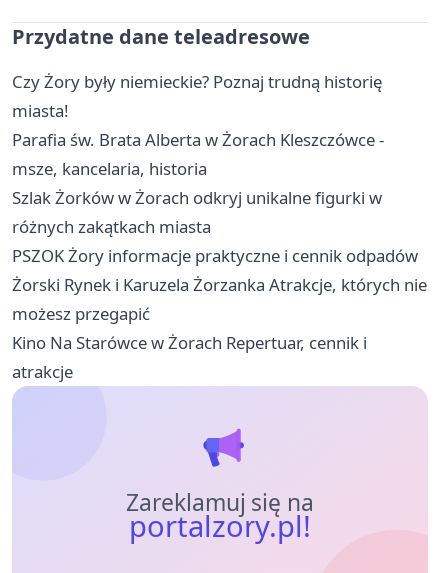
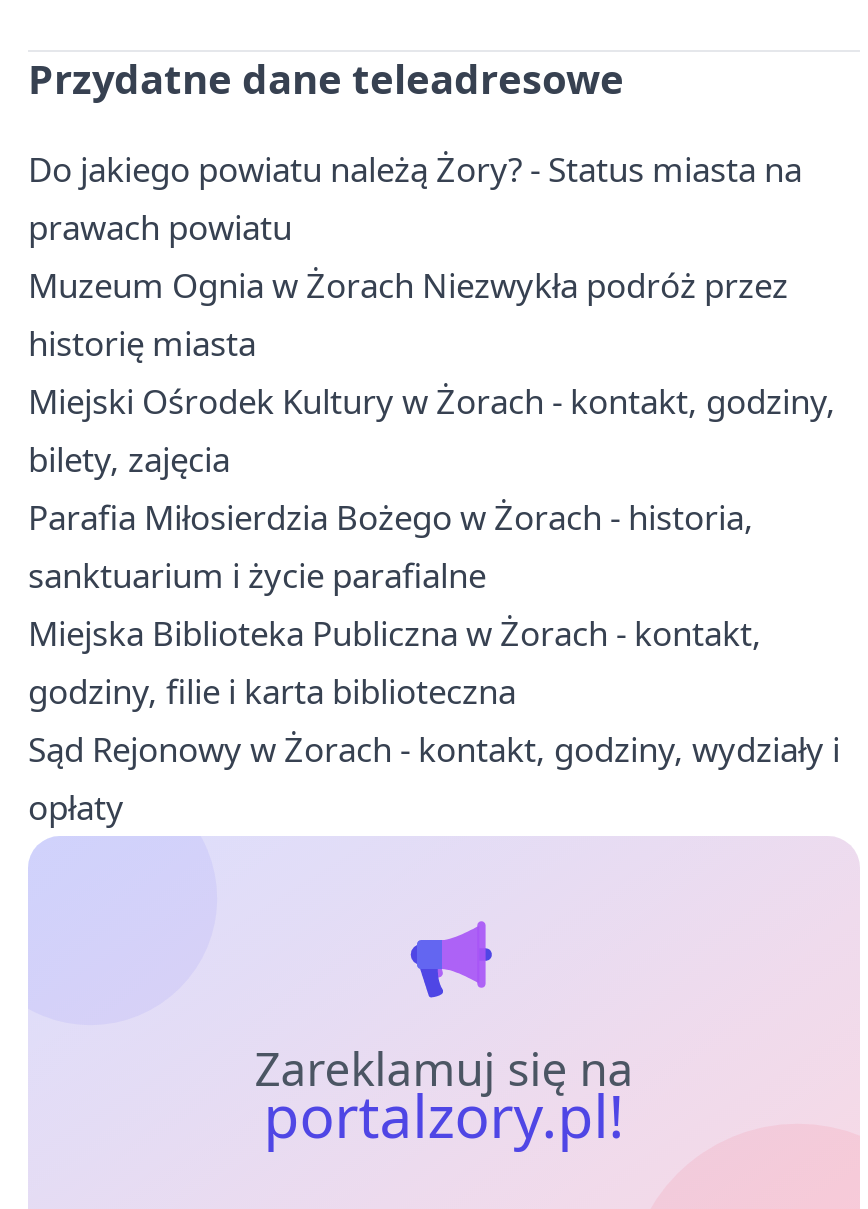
- Czy Żory były niemieckie? Poznaj trudną historię
- miasta!
- Parafia św. Brata Alberta w Żorach Kleszczówce -
- msze, kancelaria, historia
- Szlak Żorków w Żorach odkryj unikalne figurki w
- różnych zakątkach miasta
- PSZOK Żory informacje praktyczne i cennik odpadów
- Żorski Rynek i Karuzela Żorzanka Atrakcje, których nie
- możesz przegapić
- Kino Na Starówce w Żorach Repertuar, cennik i
- atrakcje
+ Do jakiego powiatu należą Żory? - Status miasta na
+ prawach powiatu
+ Muzeum Ognia w Żorach Niezwykła podróż przez
+ historię miasta
+ Miejski Ośrodek Kultury w Żorach - kontakt, godziny,
+ bilety, zajęcia
+ Parafia Miłosierdzia Bożego w Żorach - historia,
+ sanktuarium i życie parafialne
+ Miejska Biblioteka Publiczna w Żorach - kontakt,
+ godziny, filie i karta biblioteczna
+ Sąd Rejonowy w Żorach - kontakt, godziny, wydziały i
+ opłaty
